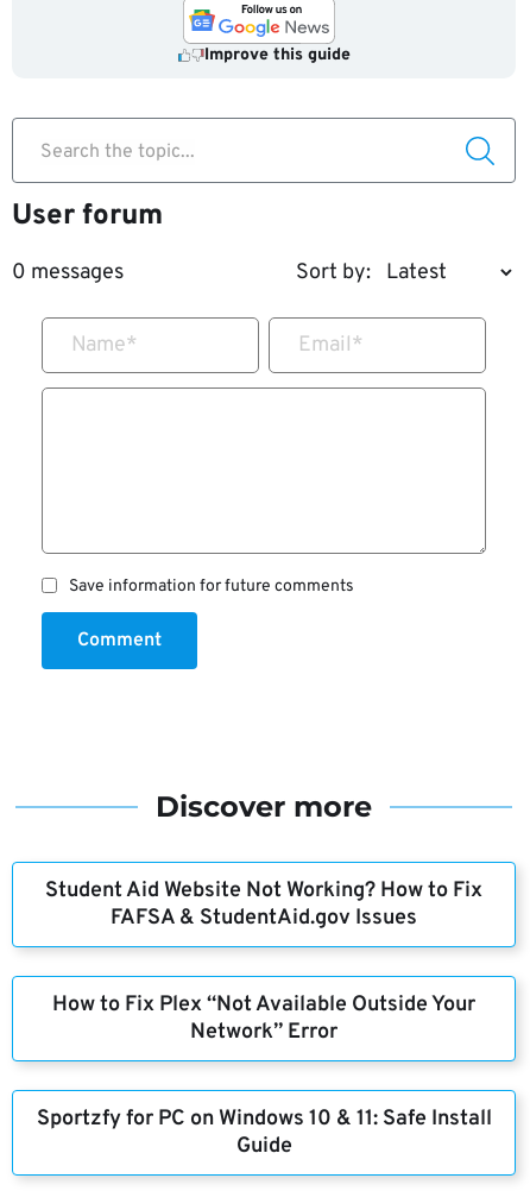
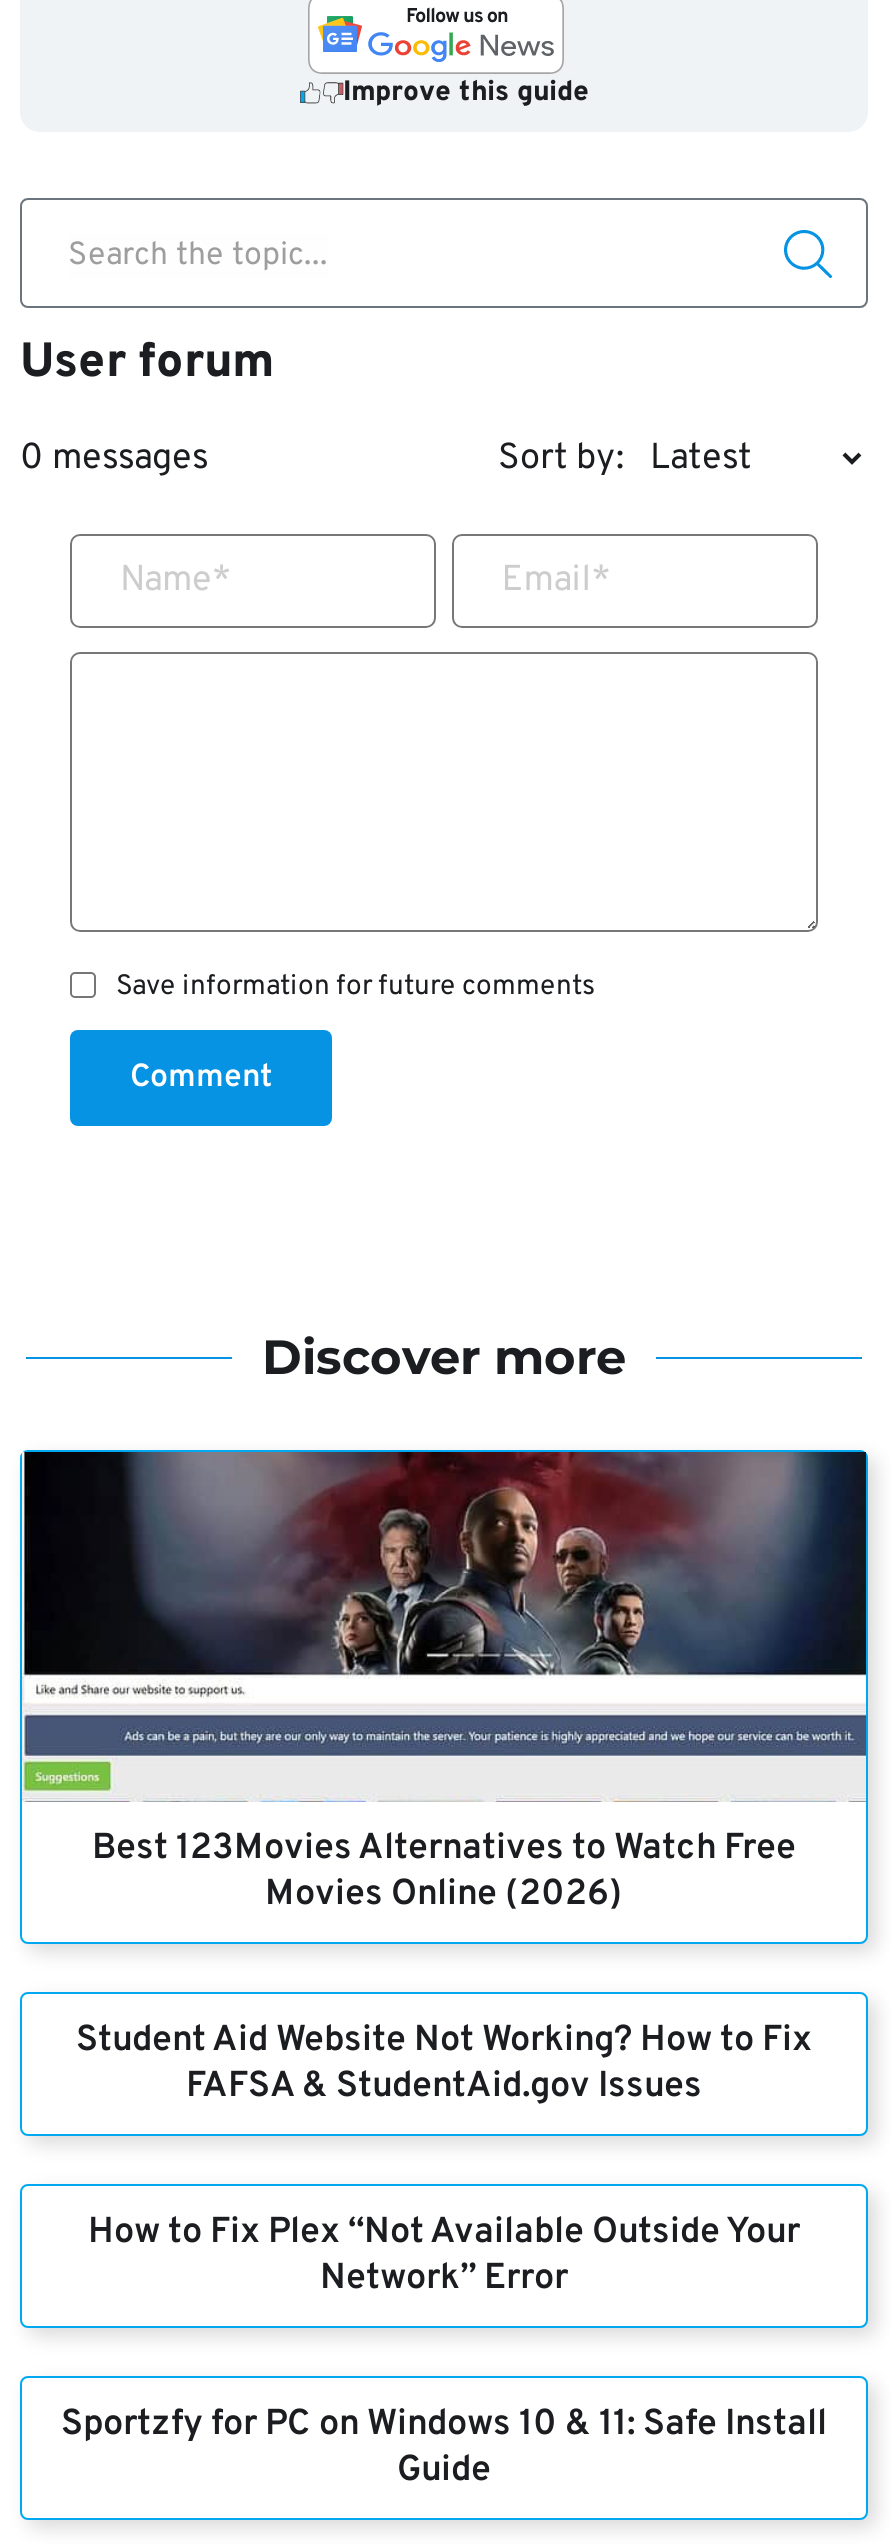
+ [image]
+ Best 123Movies Alternatives to Watch Free
+ Movies Online (2026)

+ [image]
